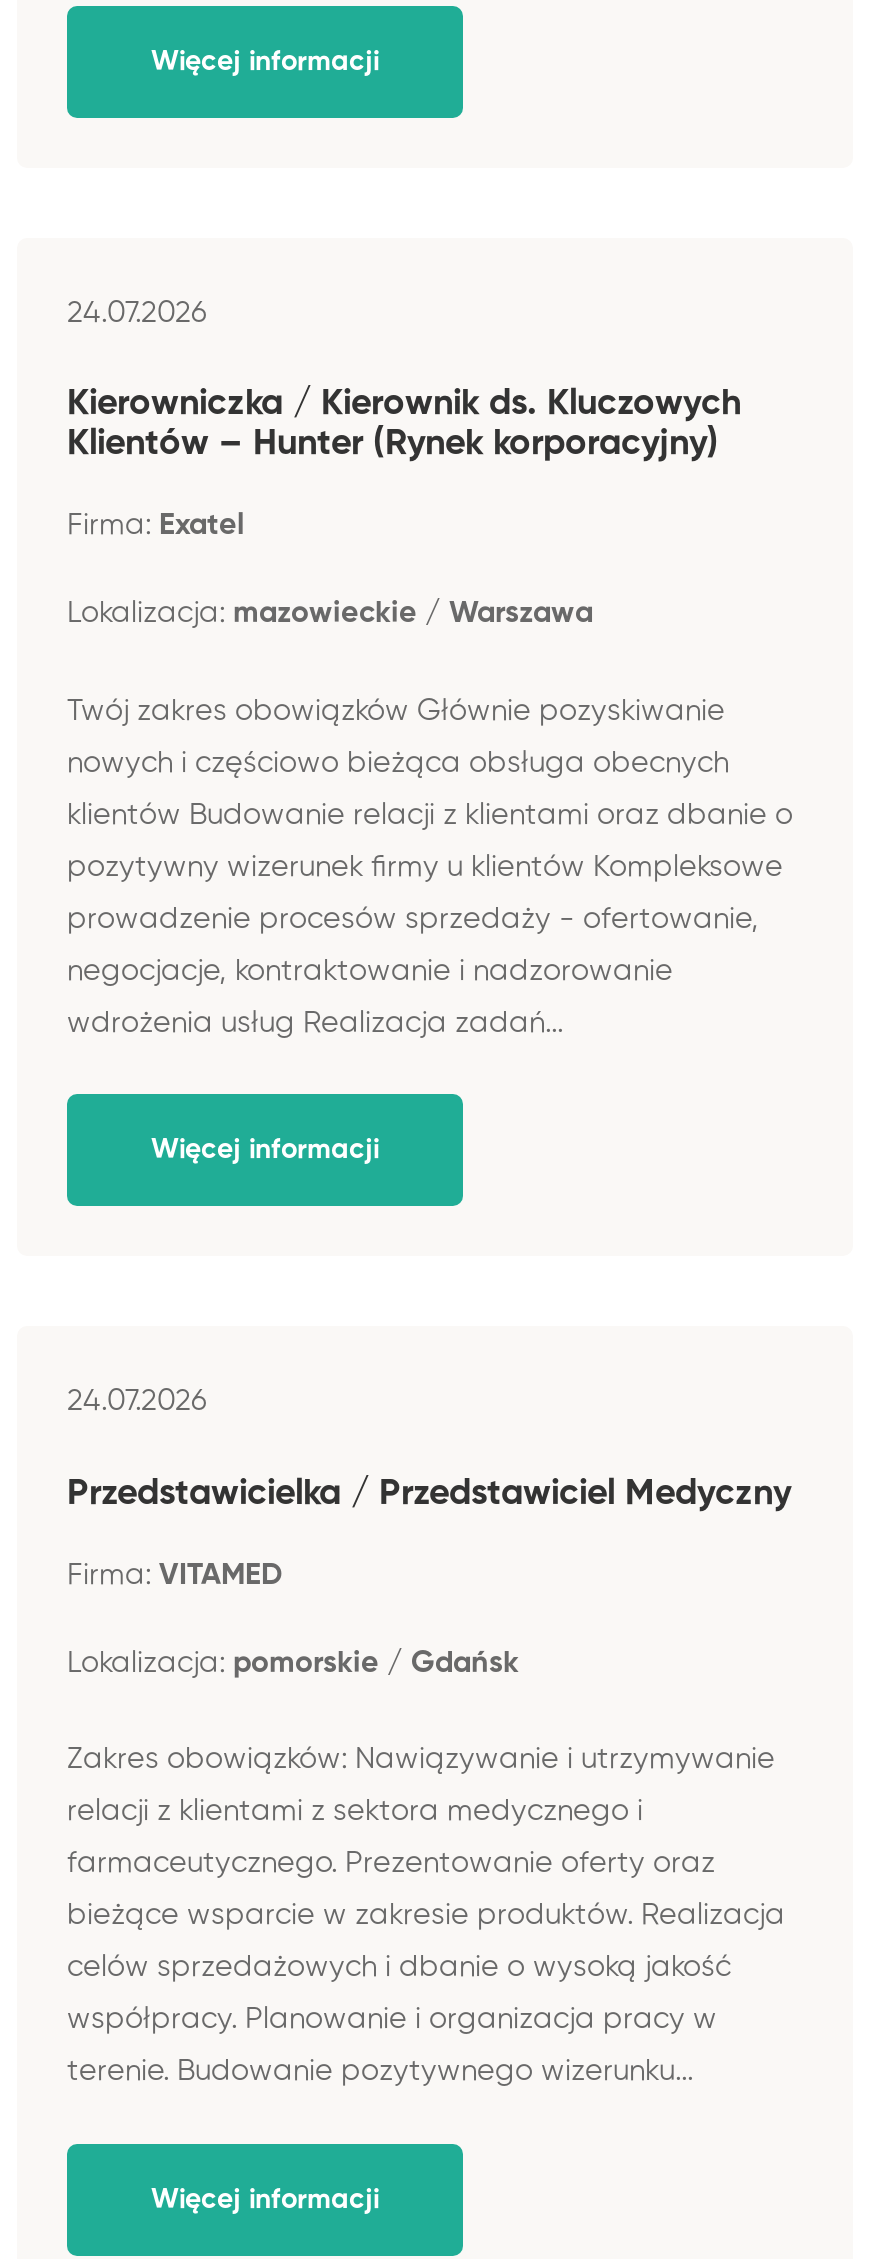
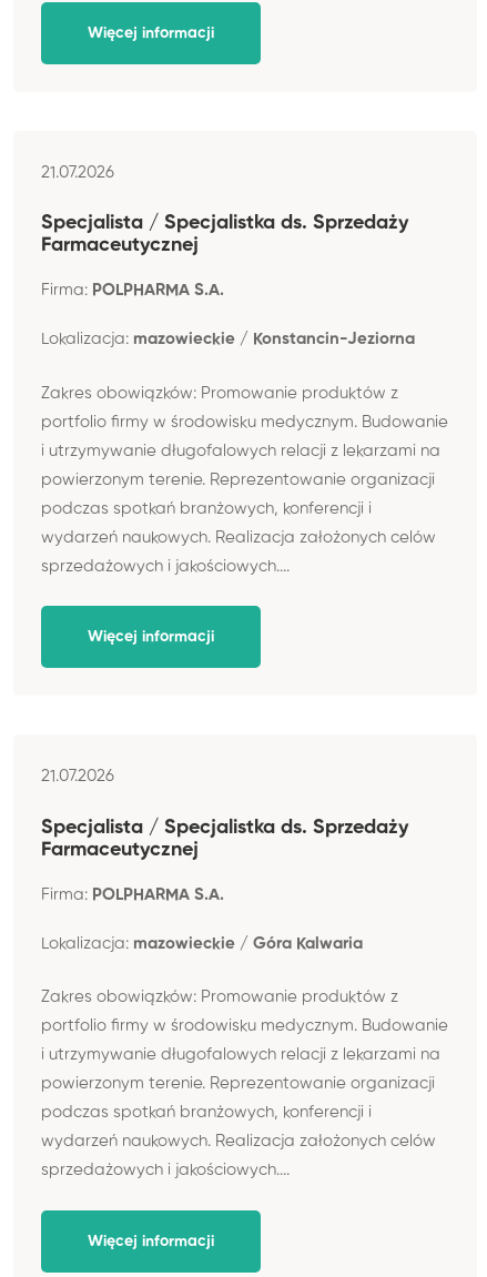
- 24.07.2026
+ 21.07.2026

- Kierowniczka / Kierownik ds. Kluczowych
- Klientów – Hunter (Rynek korporacyjny)
+ Specjalista / Specjalistka ds. Sprzedaży
+ Farmaceutycznej

- Firma: Exatel
+ Firma: POLPHARMA S.A.

- Lokalizacja: mazowieckie / Warszawa
+ Lokalizacja: mazowieckie / Konstancin-Jeziorna

- Twój zakres obowiązków Głównie pozyskiwanie
+ Zakres obowiązków: Promowanie produktów z

- nowych i częściowo bieżąca obsługa obecnych
+ portfolio firmy w środowisku medycznym. Budowanie

- klientów Budowanie relacji z klientami oraz dbanie o
+ i utrzymywanie długofalowych relacji z lekarzami na

- pozytywny wizerunek firmy u klientów Kompleksowe
+ powierzonym terenie. Reprezentowanie organizacji

- prowadzenie procesów sprzedaży - ofertowanie,
+ podczas spotkań branżowych, konferencji i

- negocjacje, kontraktowanie i nadzorowanie
+ wydarzeń naukowych. Realizacja założonych celów

- wdrożenia usług Realizacja zadań...
+ sprzedażowych i jakościowych....

- 24.07.2026
+ 21.07.2026

- Przedstawicielka / Przedstawiciel Medyczny
+ Specjalista / Specjalistka ds. Sprzedaży
+ Farmaceutycznej

- Firma: VITAMED
+ Firma: POLPHARMA S.A.

- Lokalizacja: pomorskie / Gdańsk
+ Lokalizacja: mazowieckie / Góra Kalwaria

- Zakres obowiązków: Nawiązywanie i utrzymywanie
+ Zakres obowiązków: Promowanie produktów z

- relacji z klientami z sektora medycznego i
+ portfolio firmy w środowisku medycznym. Budowanie

- farmaceutycznego. Prezentowanie oferty oraz
+ i utrzymywanie długofalowych relacji z lekarzami na

- bieżące wsparcie w zakresie produktów. Realizacja
+ powierzonym terenie. Reprezentowanie organizacji

- celów sprzedażowych i dbanie o wysoką jakość
+ podczas spotkań branżowych, konferencji i

- współpracy. Planowanie i organizacja pracy w
+ wydarzeń naukowych. Realizacja założonych celów

- terenie. Budowanie pozytywnego wizerunku...
+ sprzedażowych i jakościowych....
